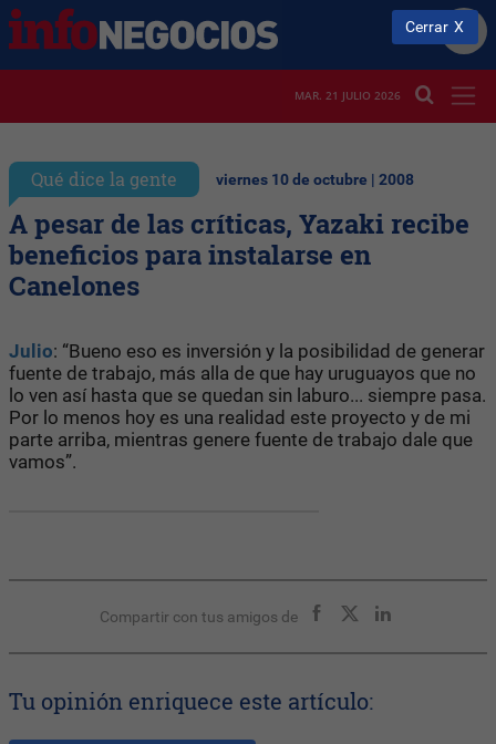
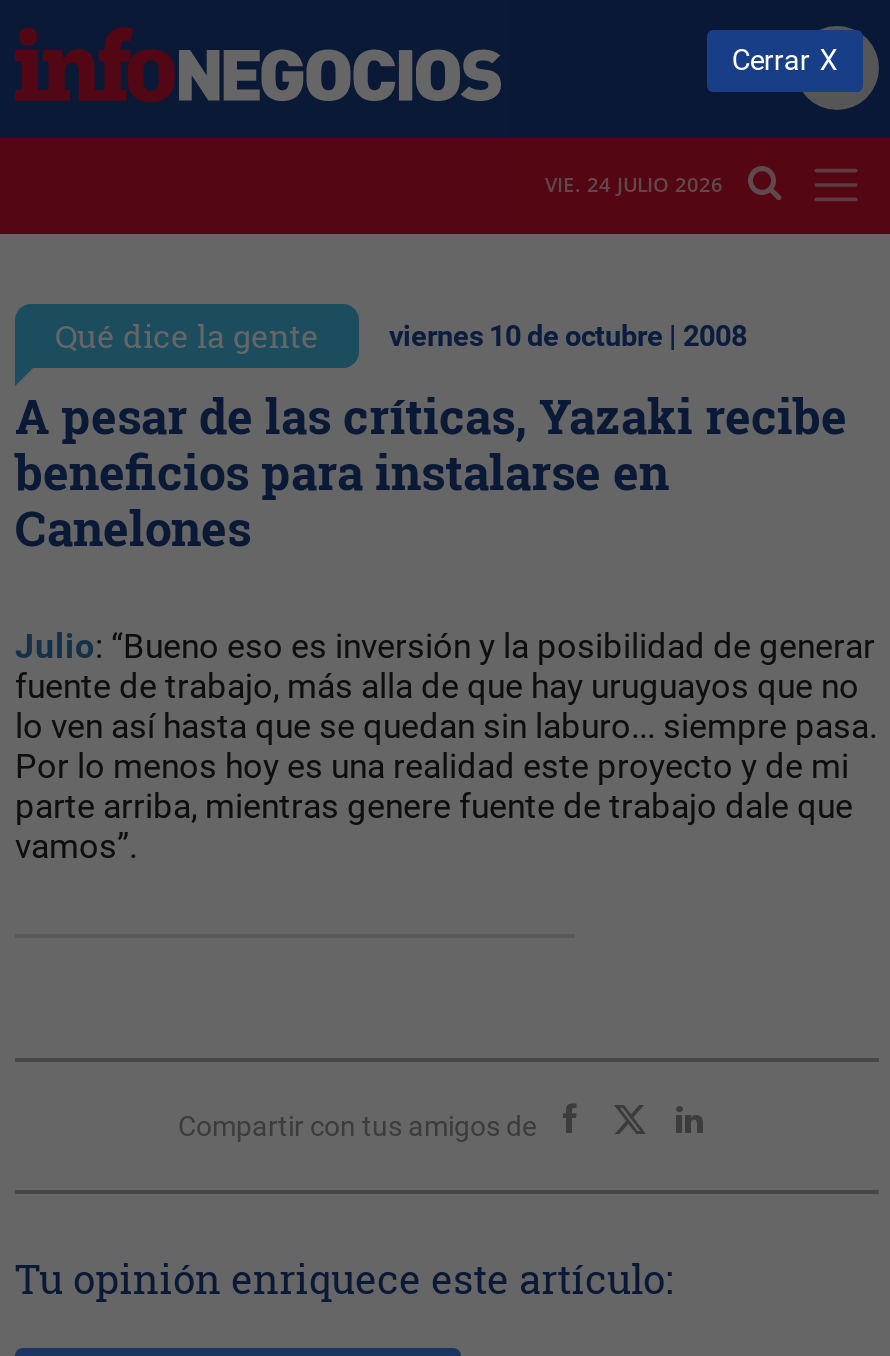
- MAR. 21 JULIO 2026
+ VIE. 24 JULIO 2026
